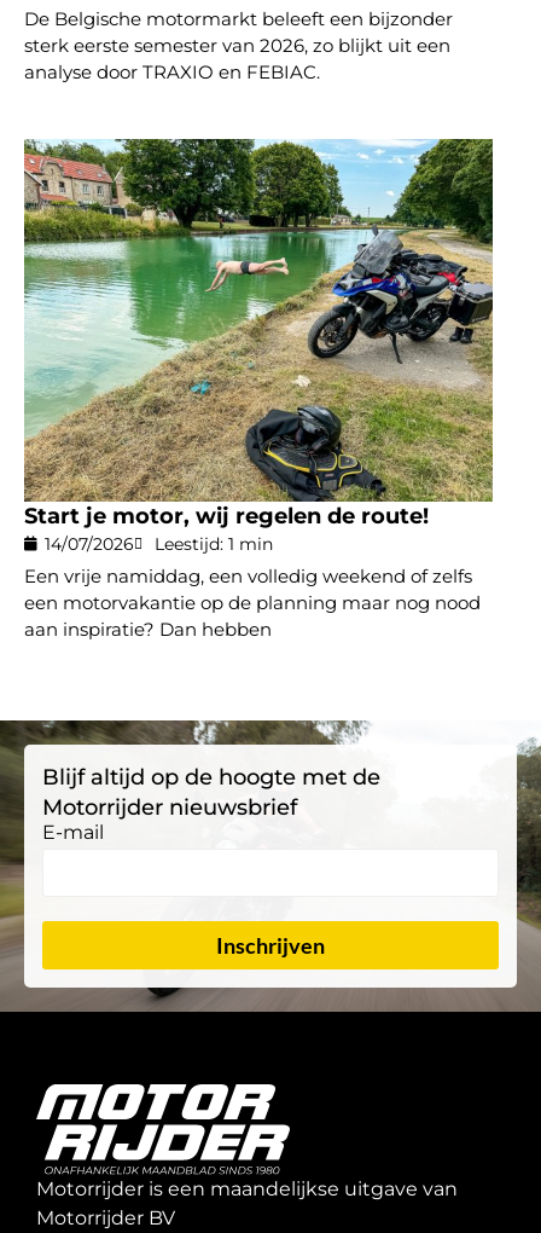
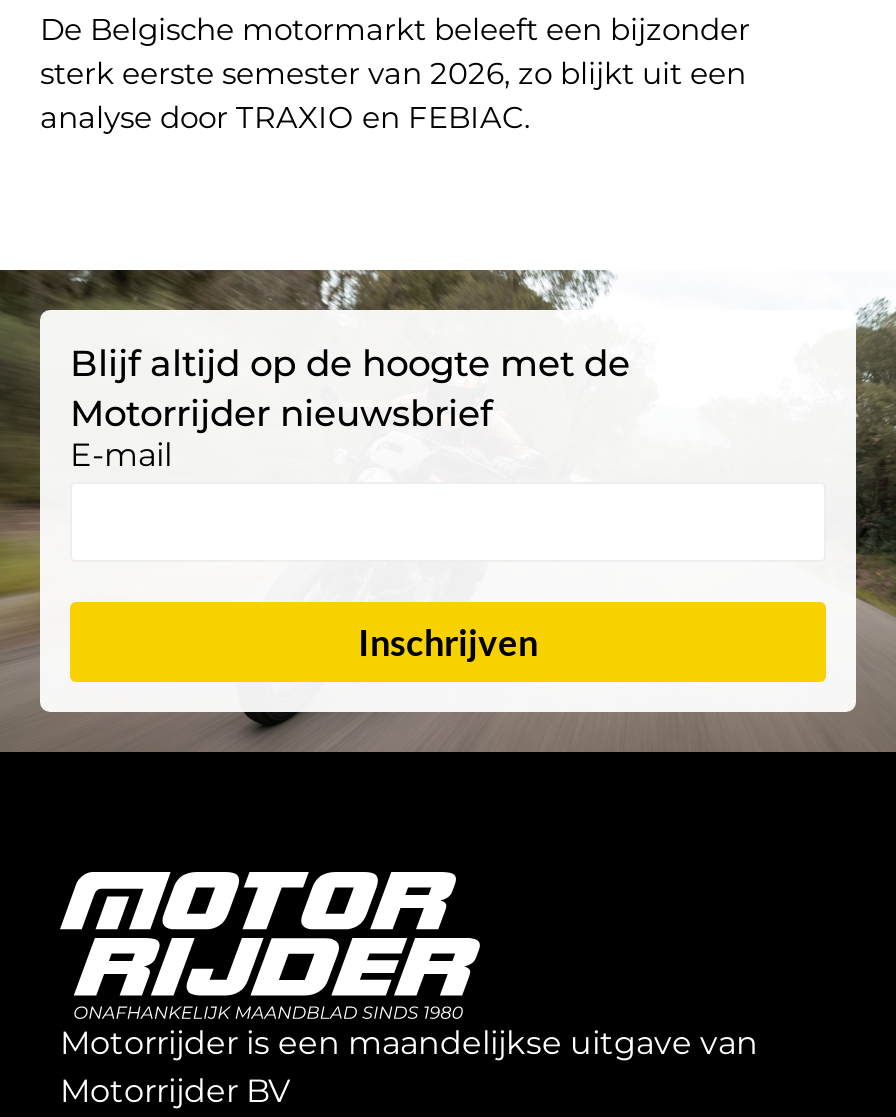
- [image]
- Start je motor, wij regelen de route!
- 14/07/2026
- Leestijd: 1 min
- Een vrije namiddag, een volledig weekend of zelfs
- een motorvakantie op de planning maar nog nood
- aan inspiratie? Dan hebben
